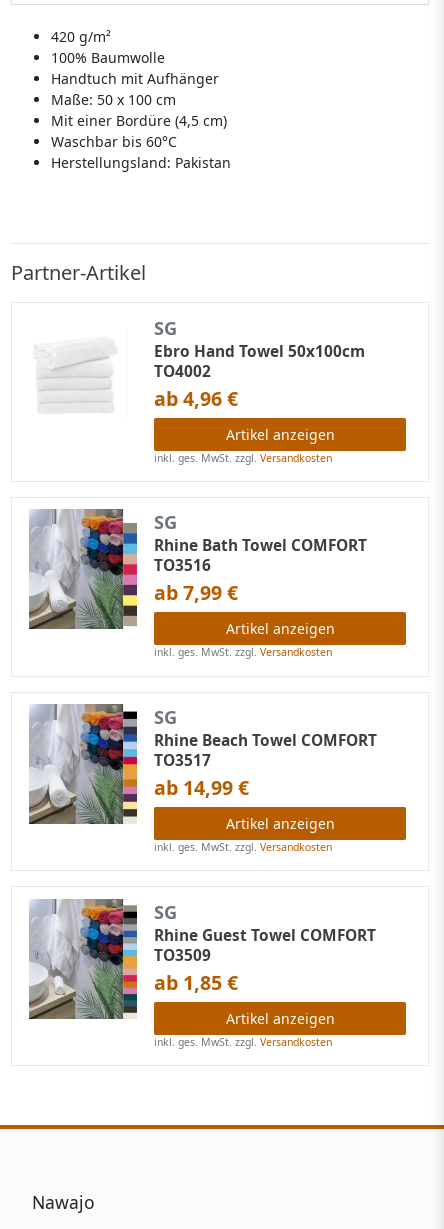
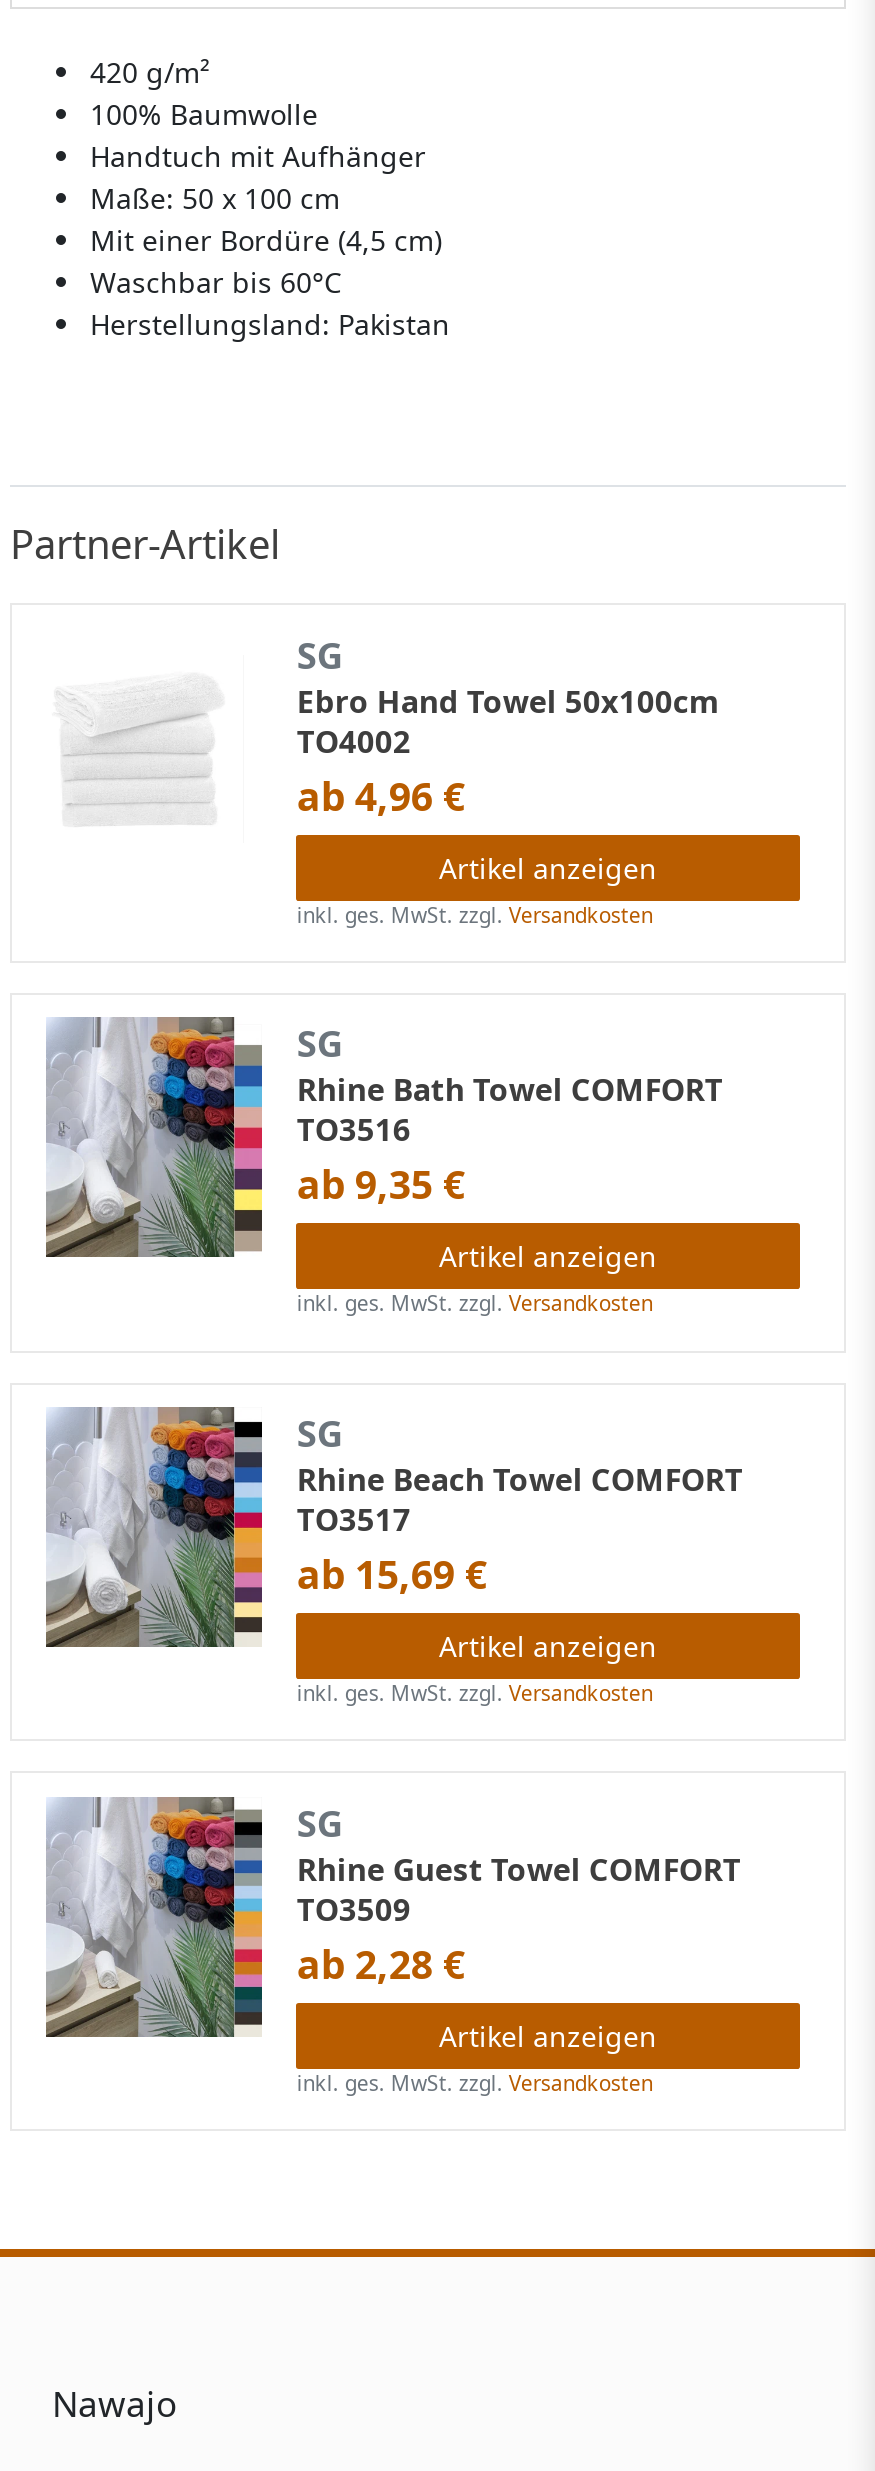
- ab 7,99 €
+ ab 9,35 €

- ab 14,99 €
+ ab 15,69 €

- ab 1,85 €
+ ab 2,28 €
